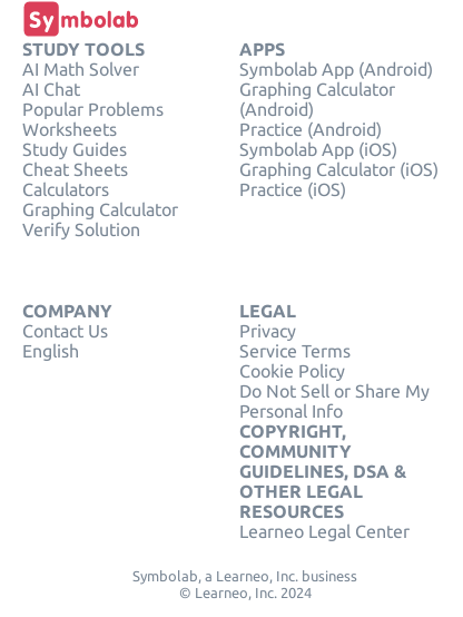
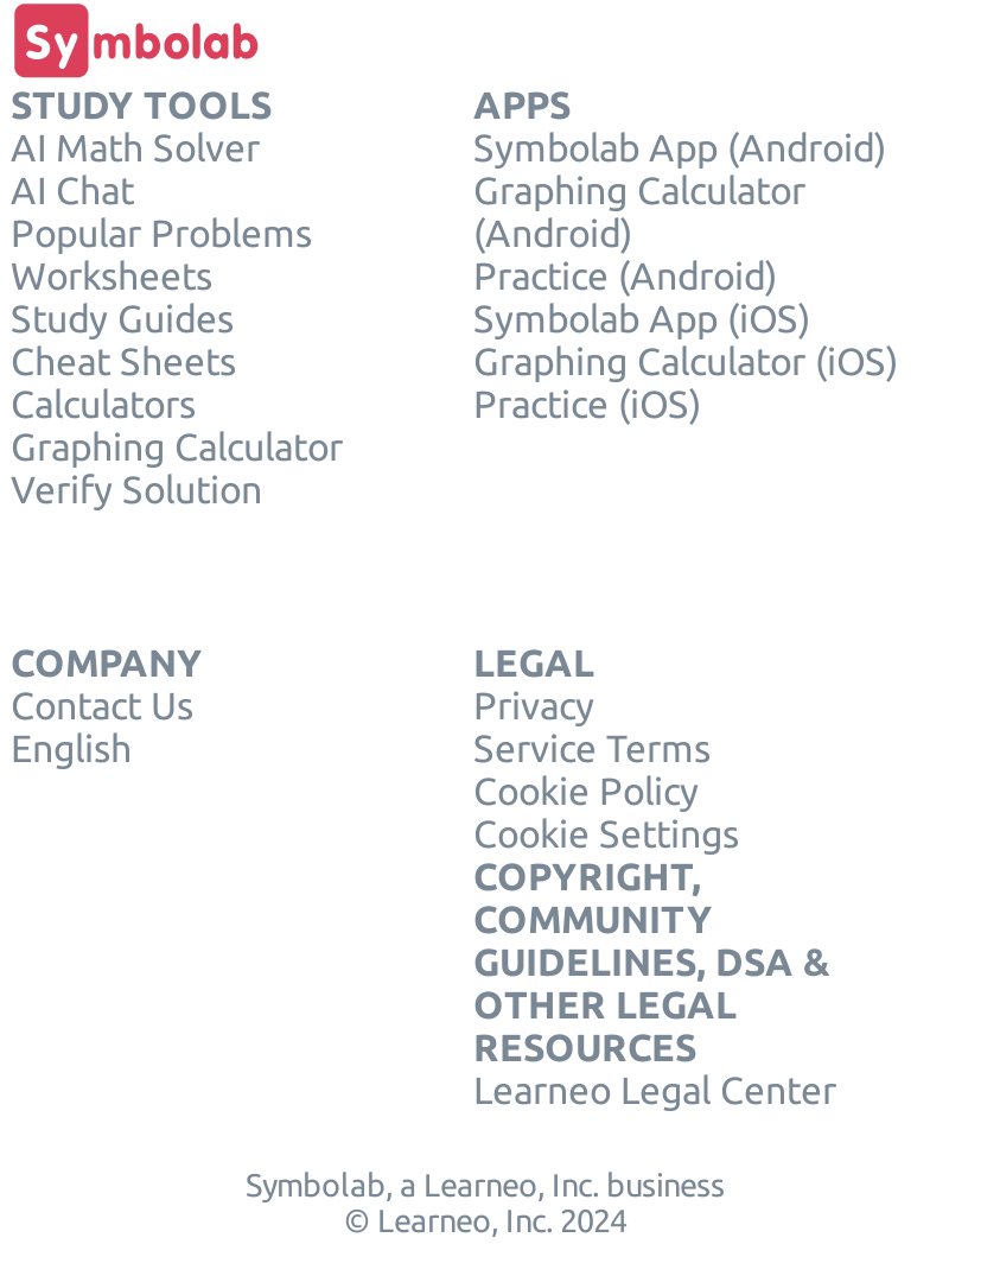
- Do Not Sell or Share My
- Personal Info
+ Cookie Settings
